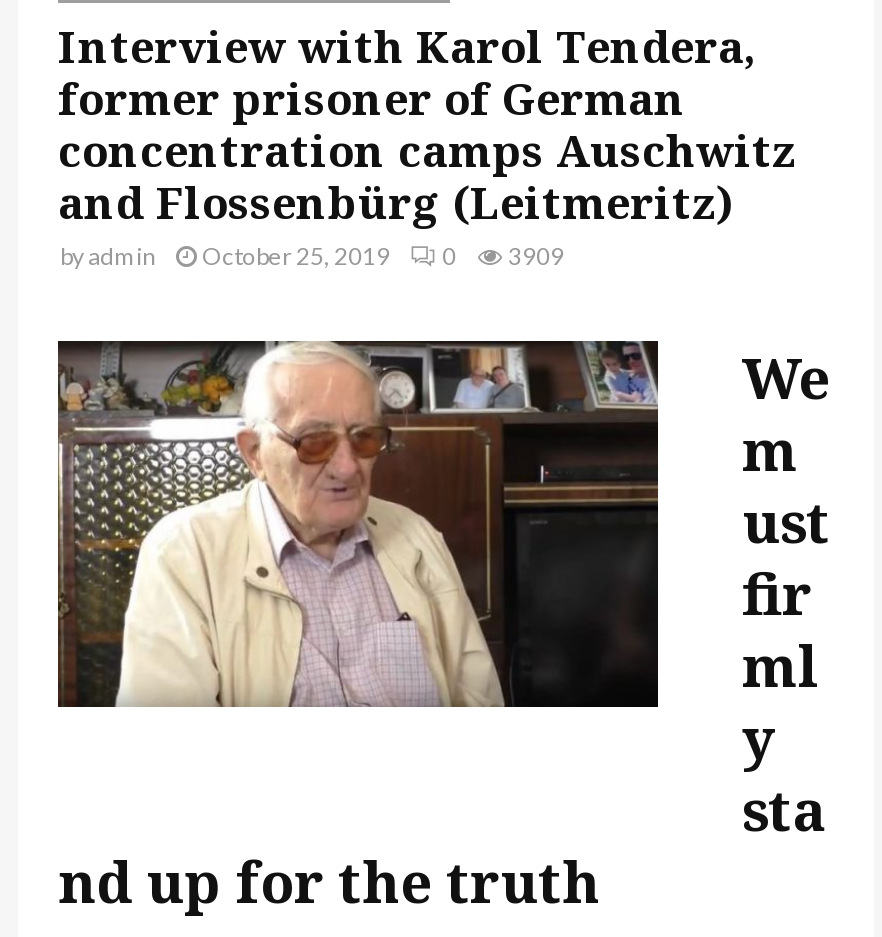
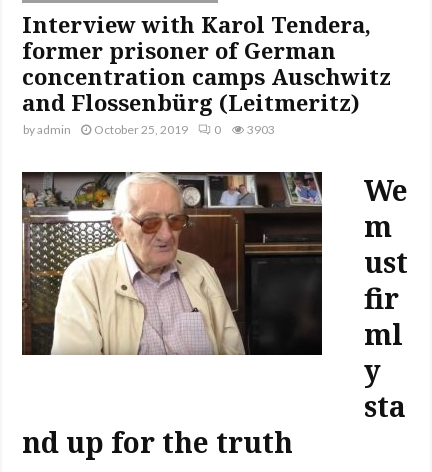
- byadmin October 25, 2019 0 3909
+ byadmin October 25, 2019 0 3903
